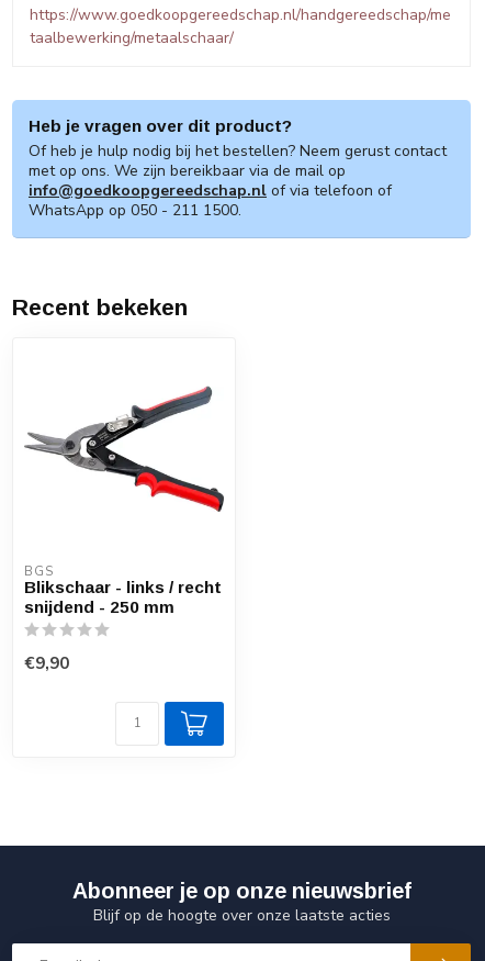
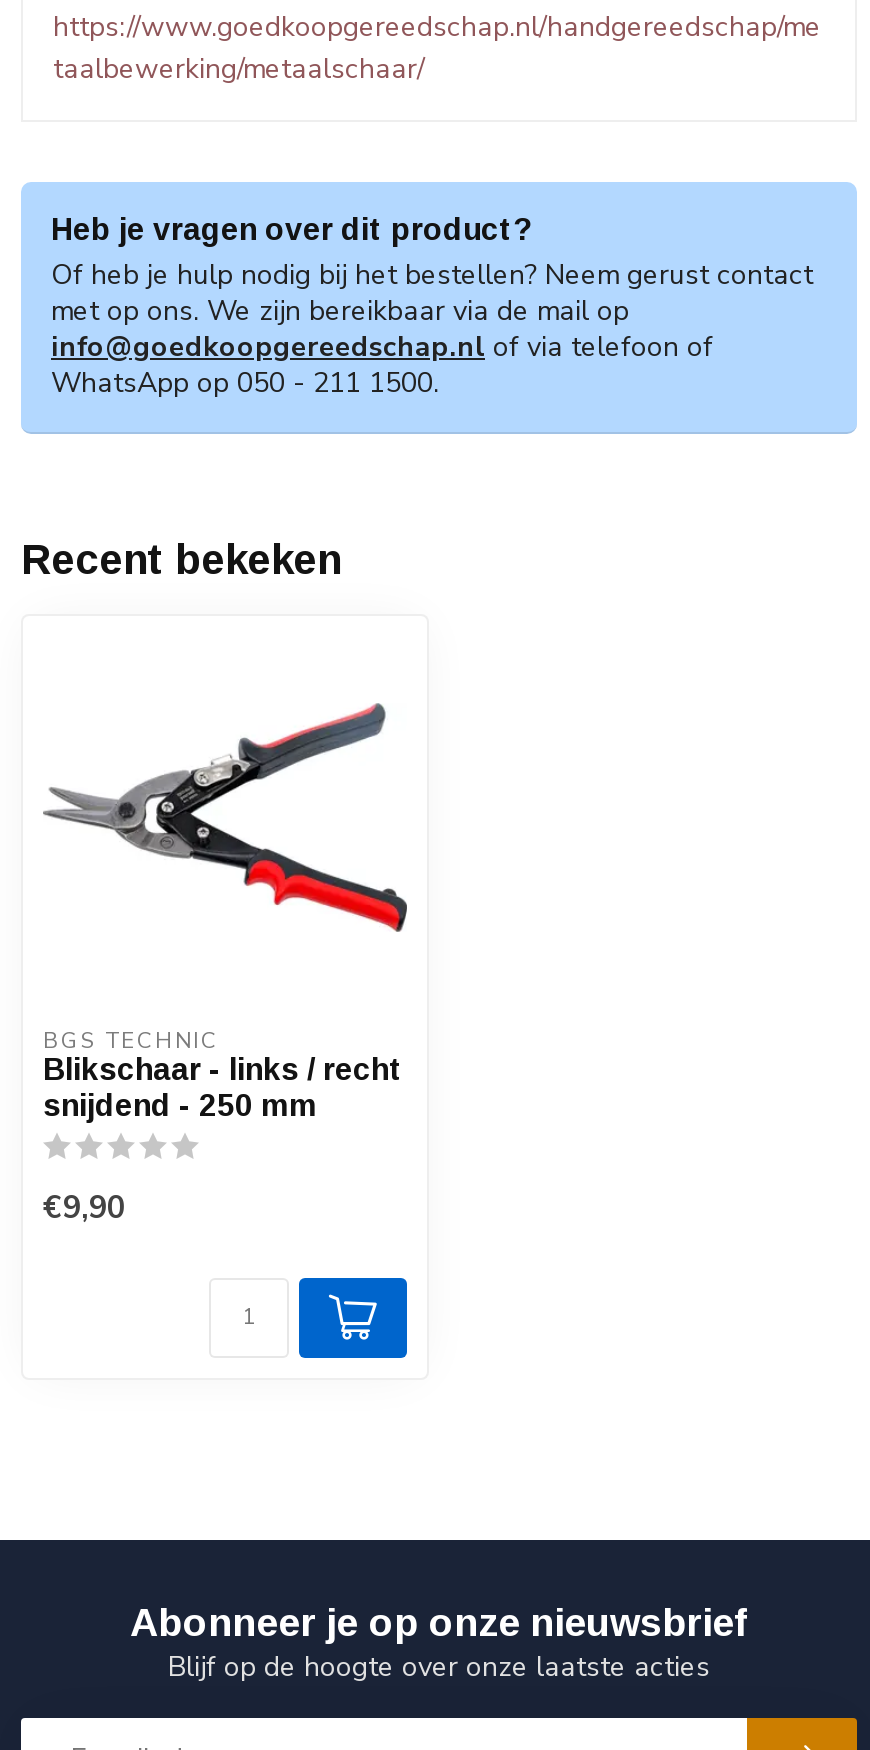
- BGS
+ BGS TECHNIC
